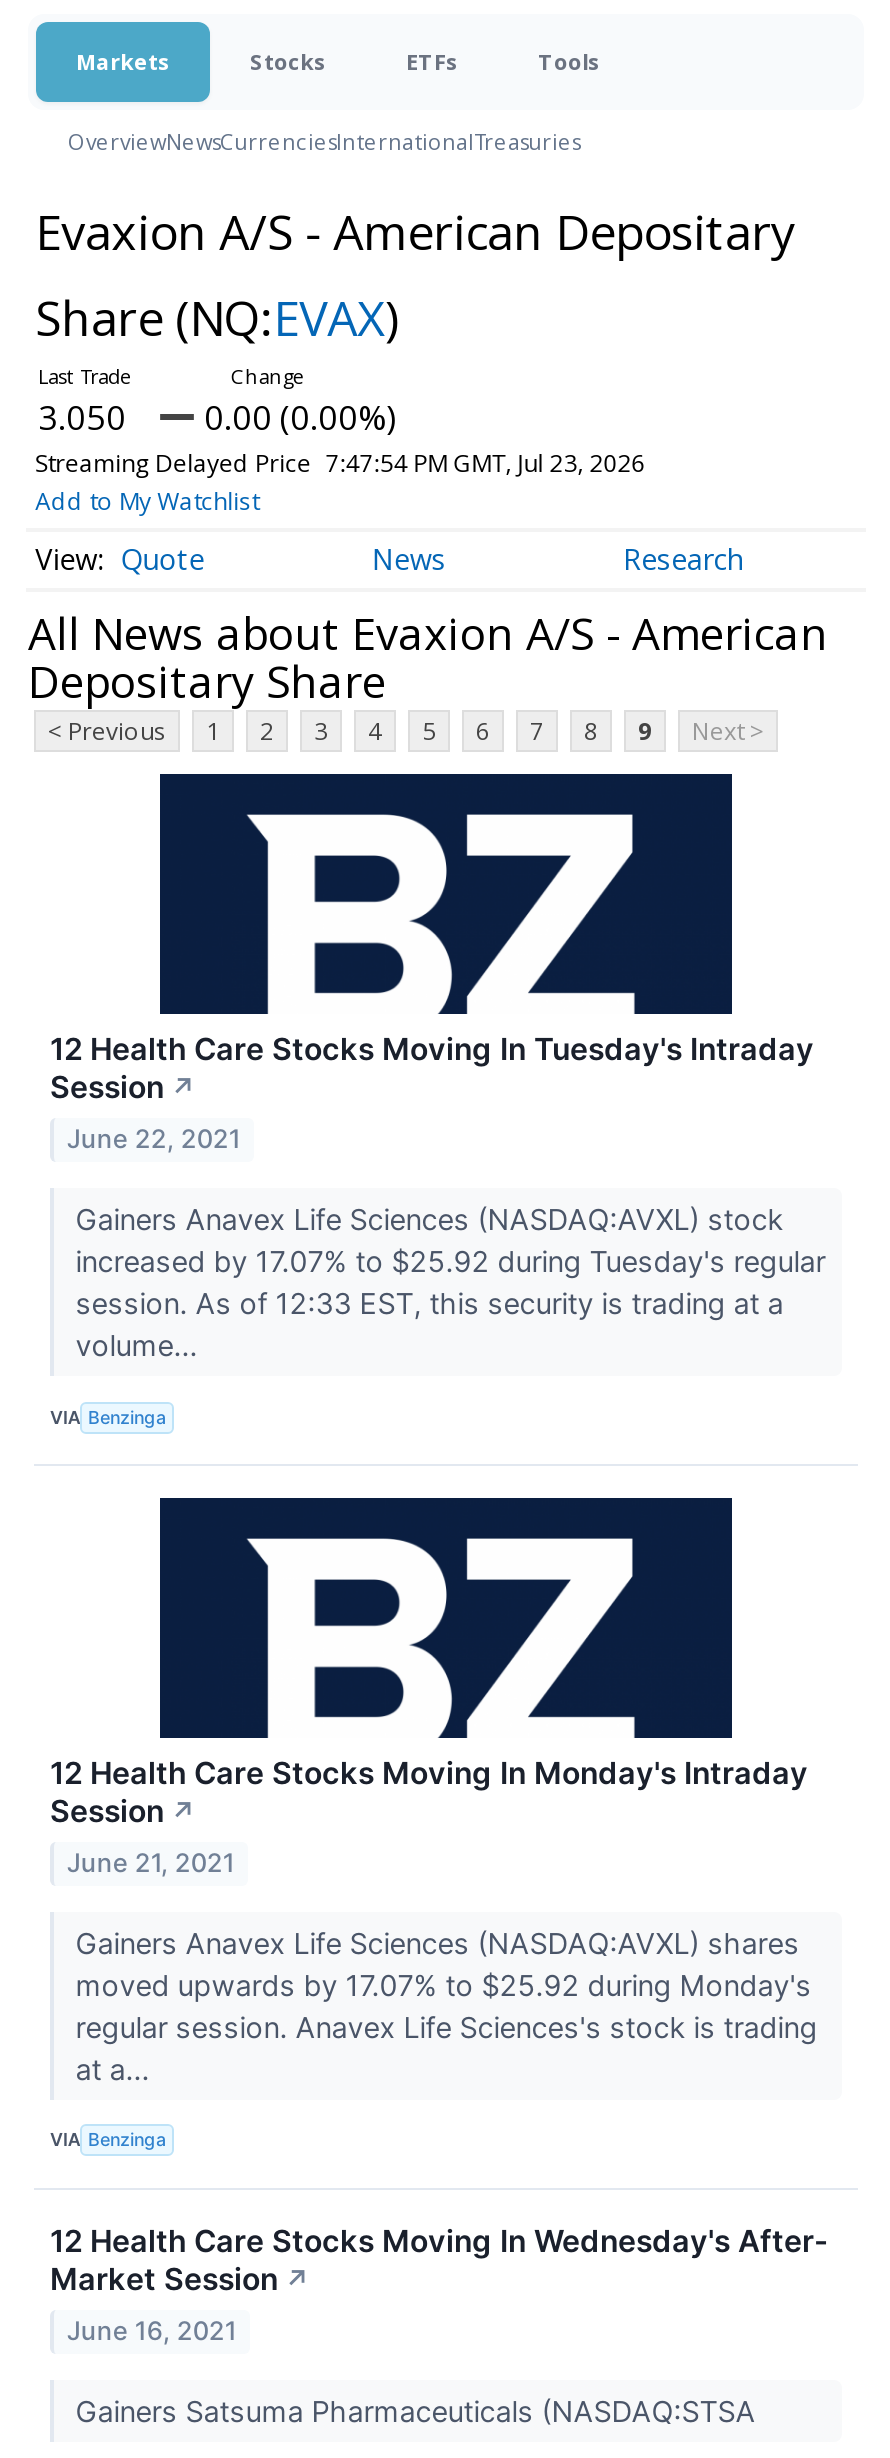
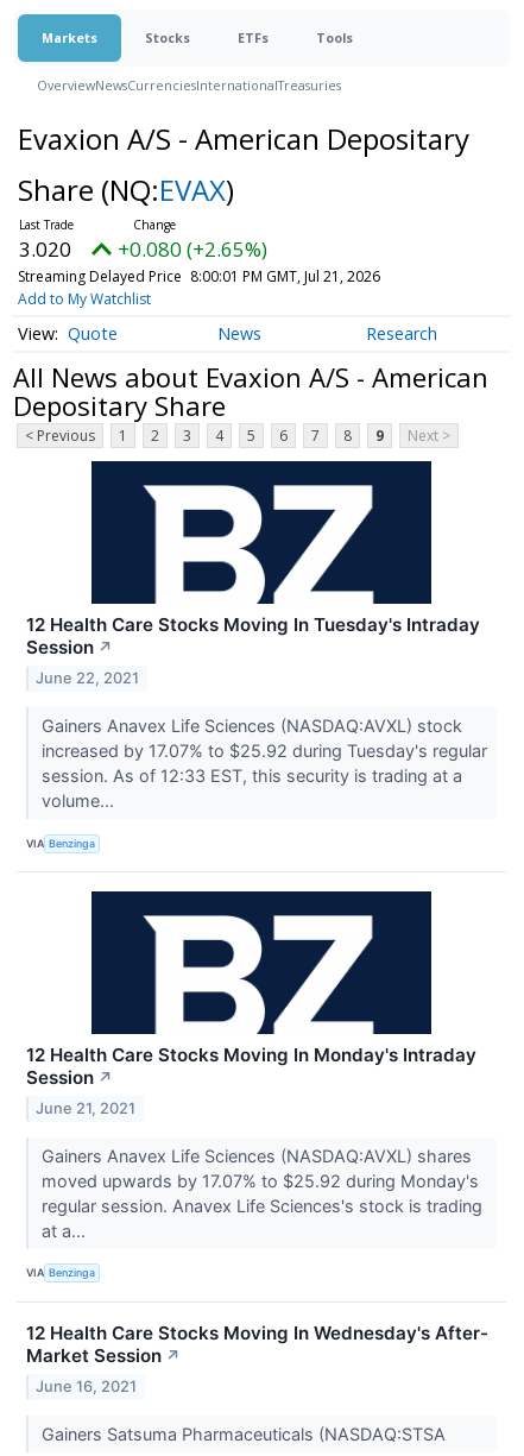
- 3.050
+ 3.020

- 0.00 (0.00%)
+ +0.080 (+2.65%)

- Streaming Delayed Price 7:47:54 PM GMT, Jul 23, 2026
+ Streaming Delayed Price 8:00:01 PM GMT, Jul 21, 2026
